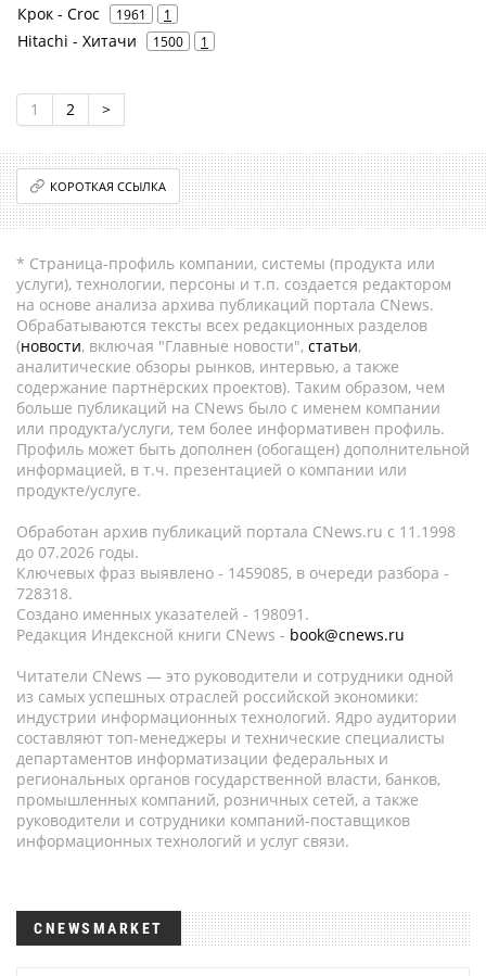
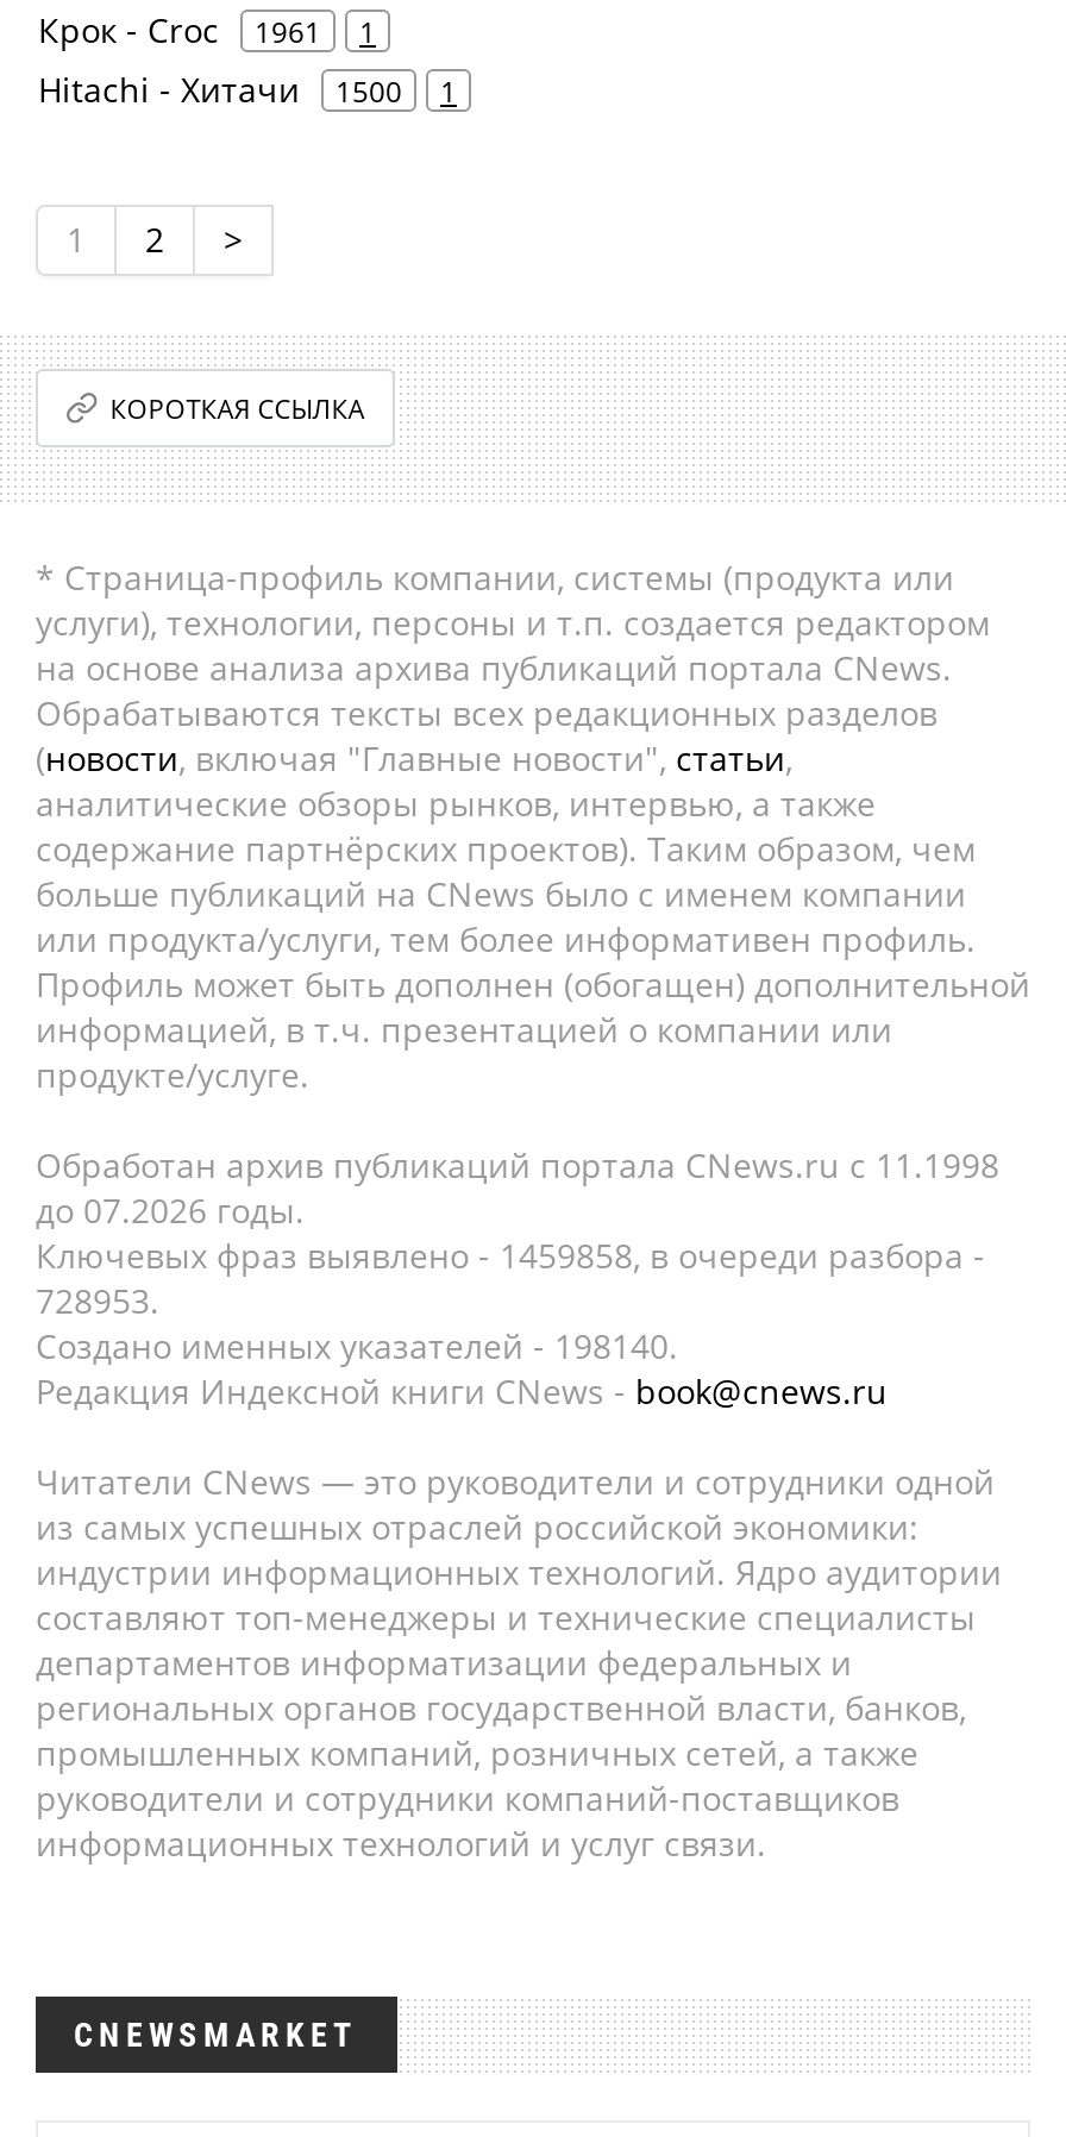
- Ключевых фраз выявлено - 1459085, в очереди разбора -
+ Ключевых фраз выявлено - 1459858, в очереди разбора -

- 728318.
+ 728953.

- Создано именных указателей - 198091.
+ Создано именных указателей - 198140.
